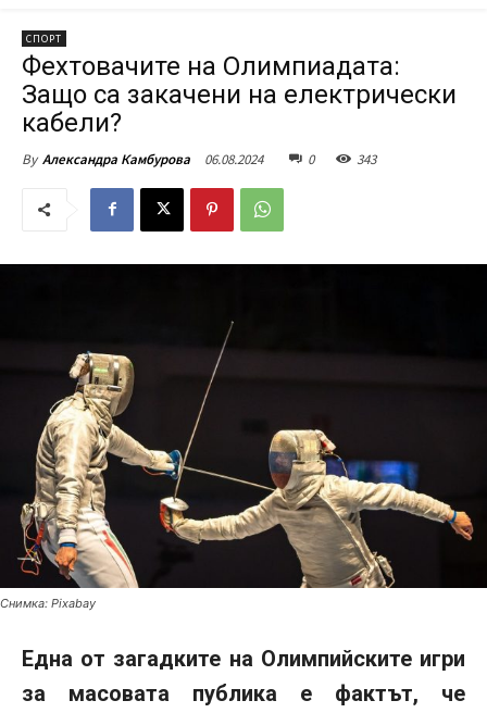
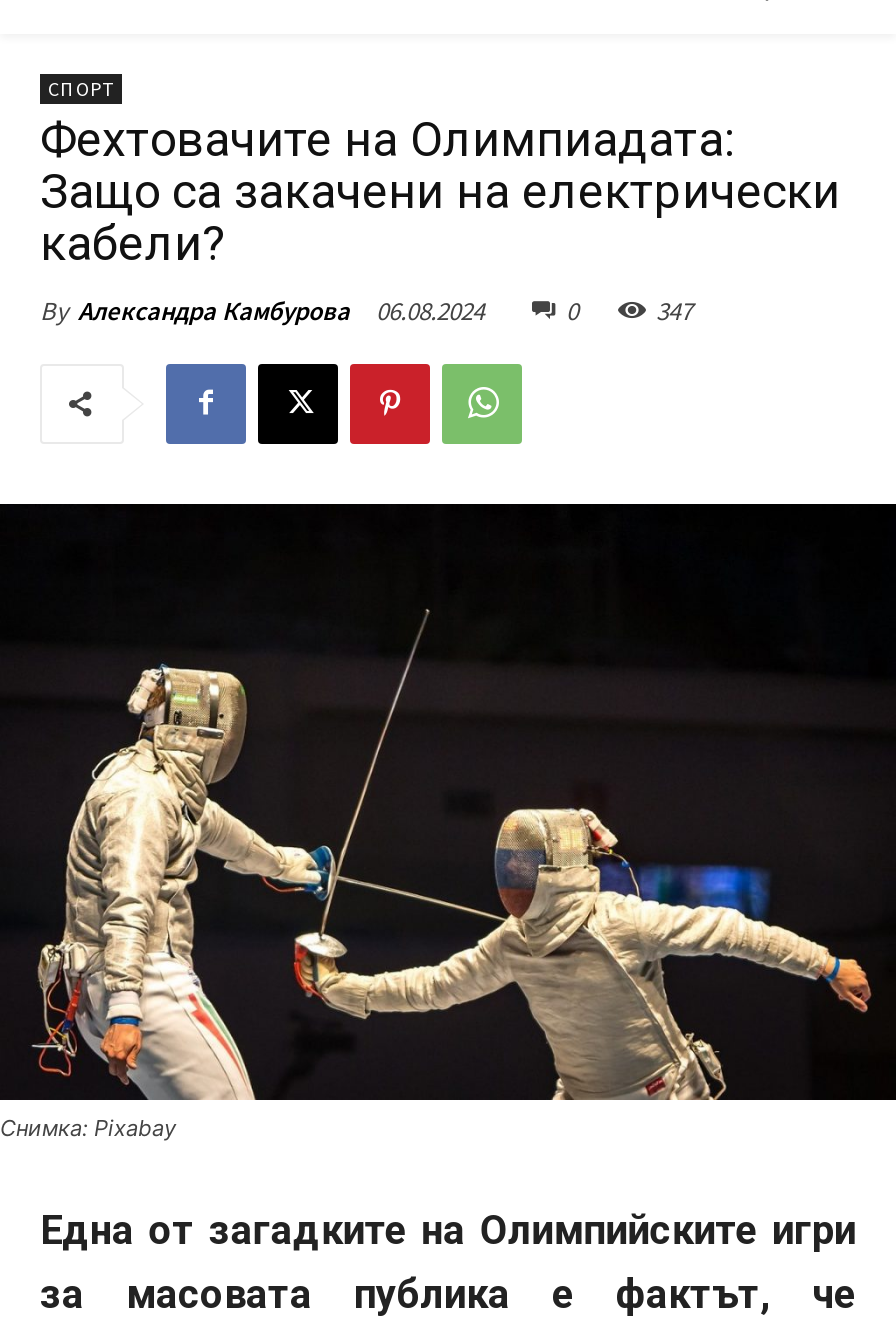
- 343
+ 347
